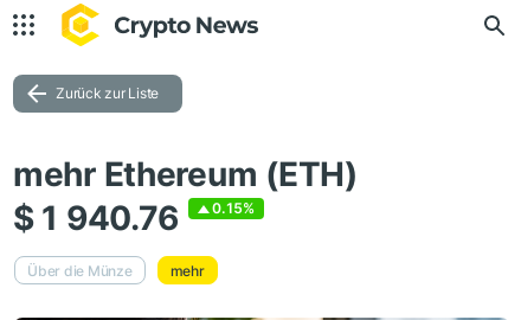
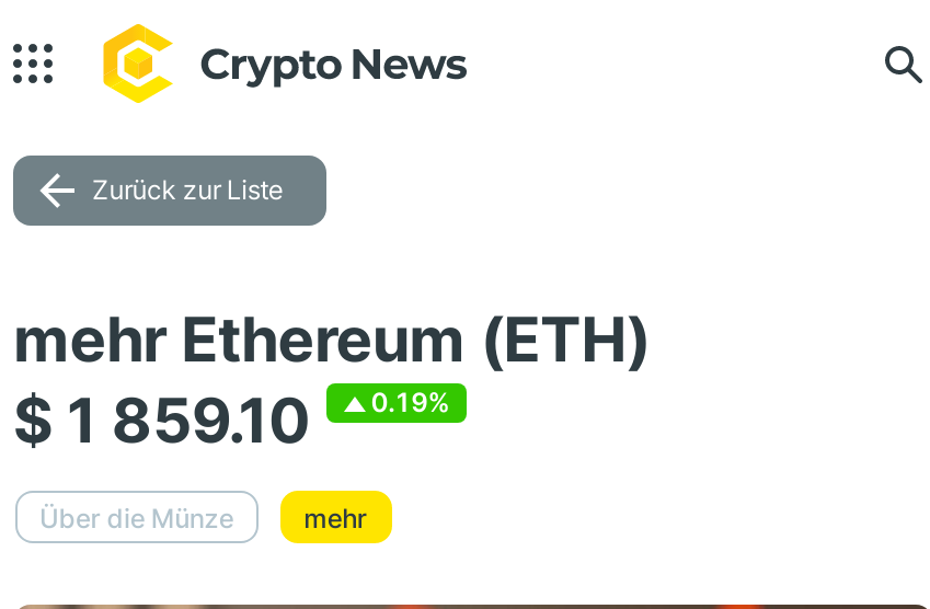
- $ 1 940.76
+ $ 1 859.10

- 0.15%
+ 0.19%
